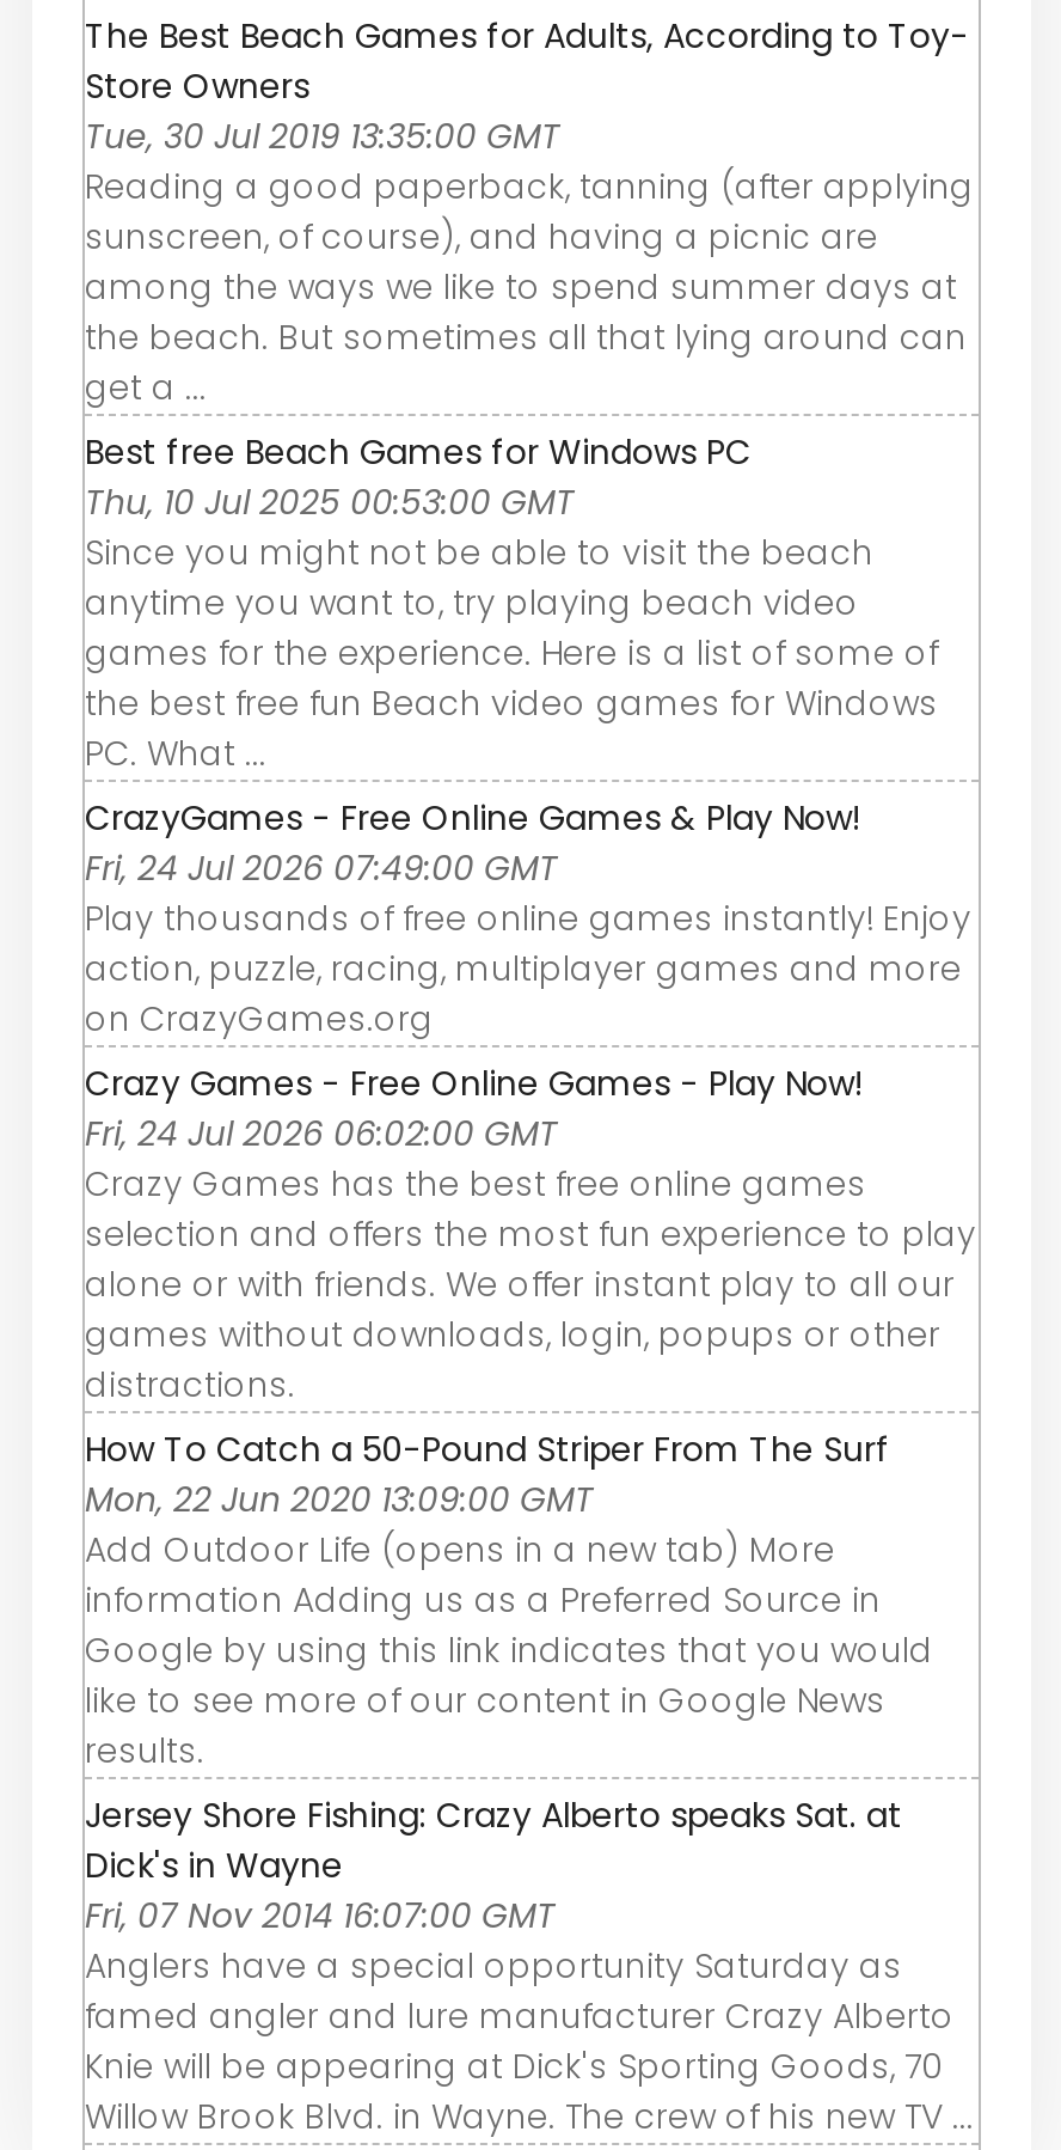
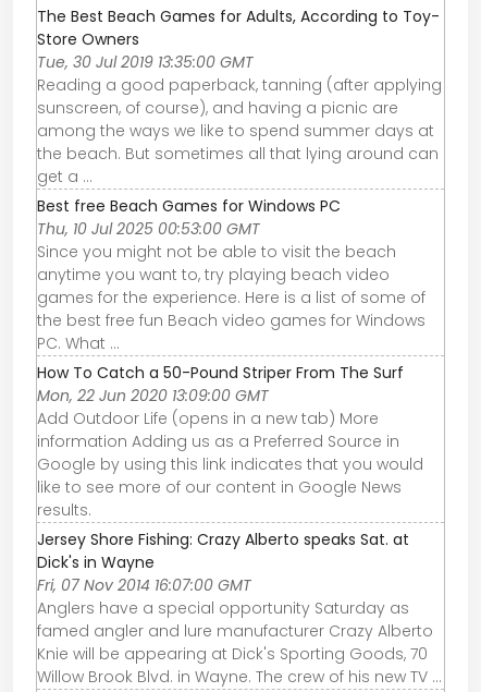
- CrazyGames - Free Online Games & Play Now!
- Fri, 24 Jul 2026 07:49:00 GMT
- Play thousands of free online games instantly! Enjoy
- action, puzzle, racing, multiplayer games and more
- on CrazyGames.org
- Crazy Games - Free Online Games - Play Now!
- Fri, 24 Jul 2026 06:02:00 GMT
- Crazy Games has the best free online games
- selection and offers the most fun experience to play
- alone or with friends. We offer instant play to all our
- games without downloads, login, popups or other
- distractions.
